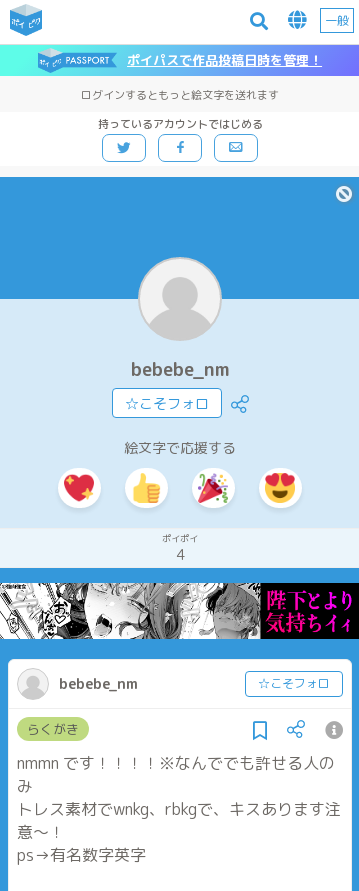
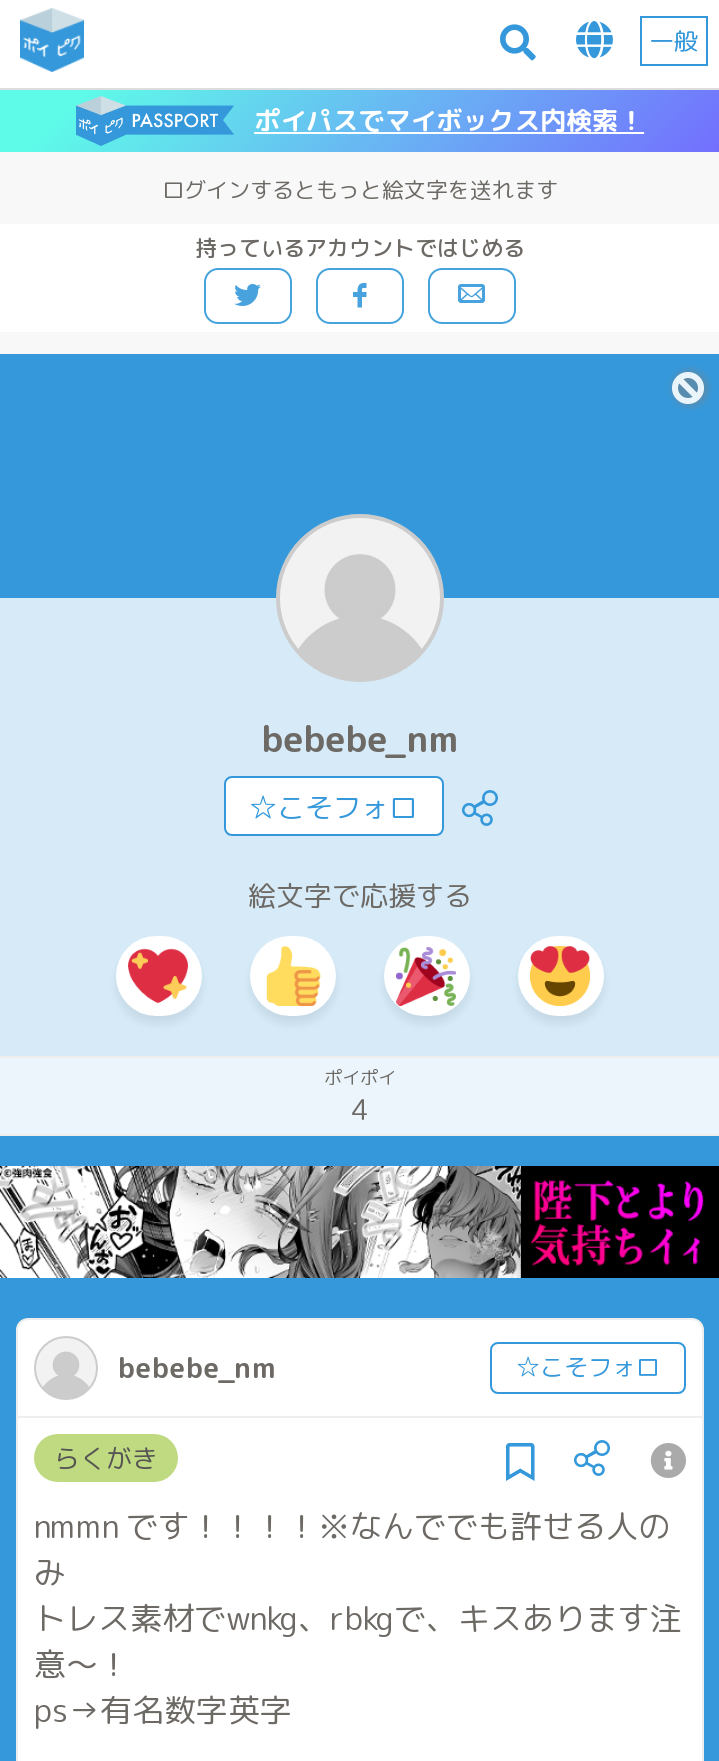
- ポイパスで作品投稿日時を管理！
+ ポイパスでマイボックス内検索！
